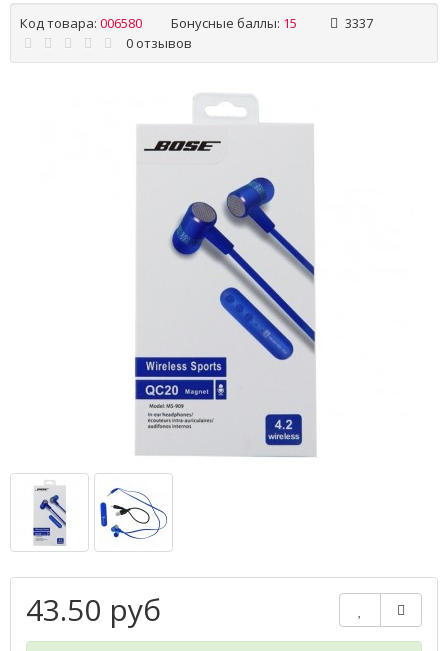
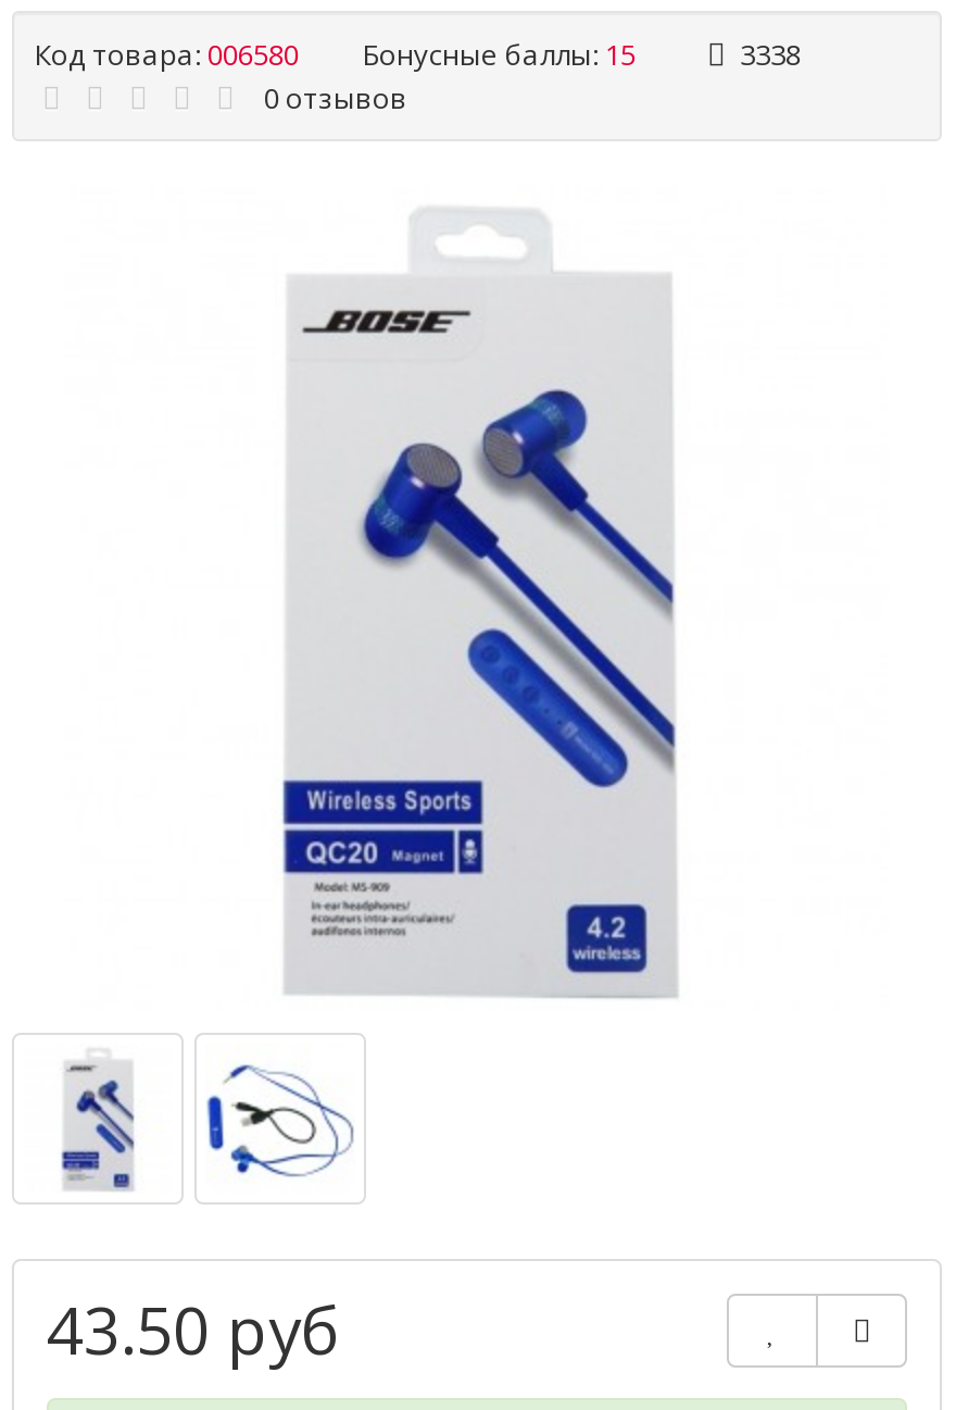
- 3337
+ 3338
